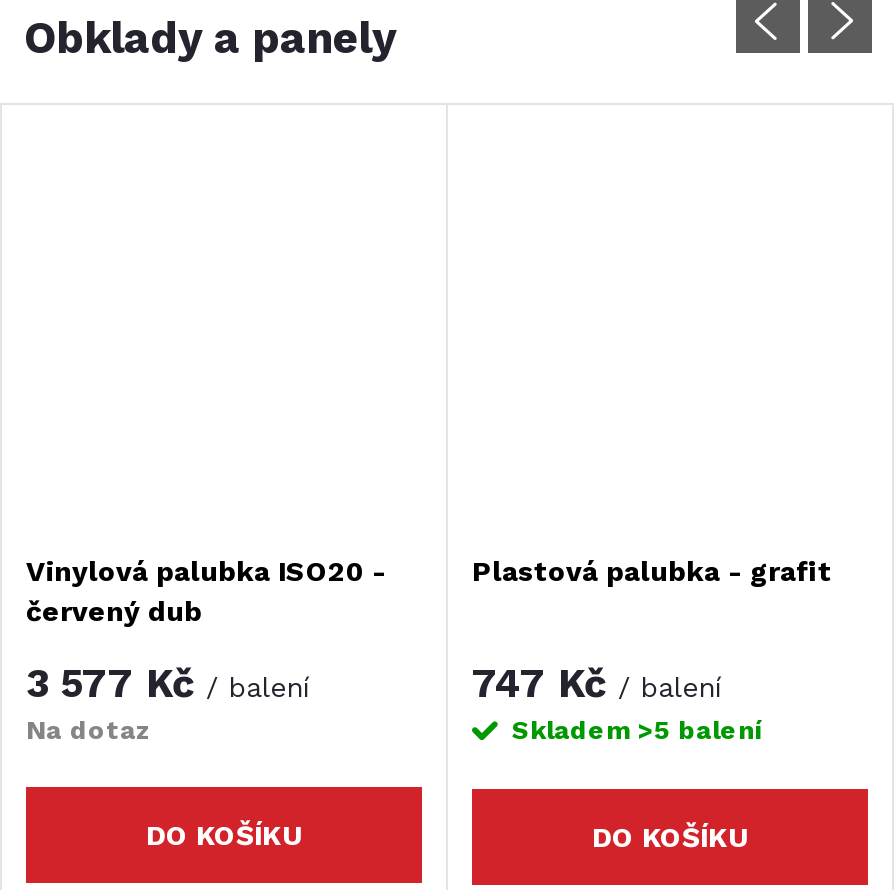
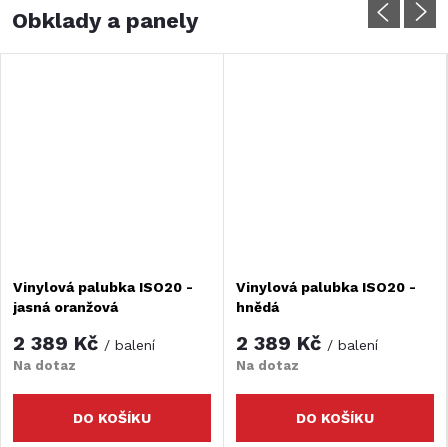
- Plastová palubka - grafit
+ Vinylová palubka ISO20 -
+ hnědá

- červený dub
+ jasná oranžová

- 3 577 Kč / balení
+ 2 389 Kč / balení

- 747 Kč / balení
- Skladem >5 balení
+ 2 389 Kč / balení
+ Na dotaz
